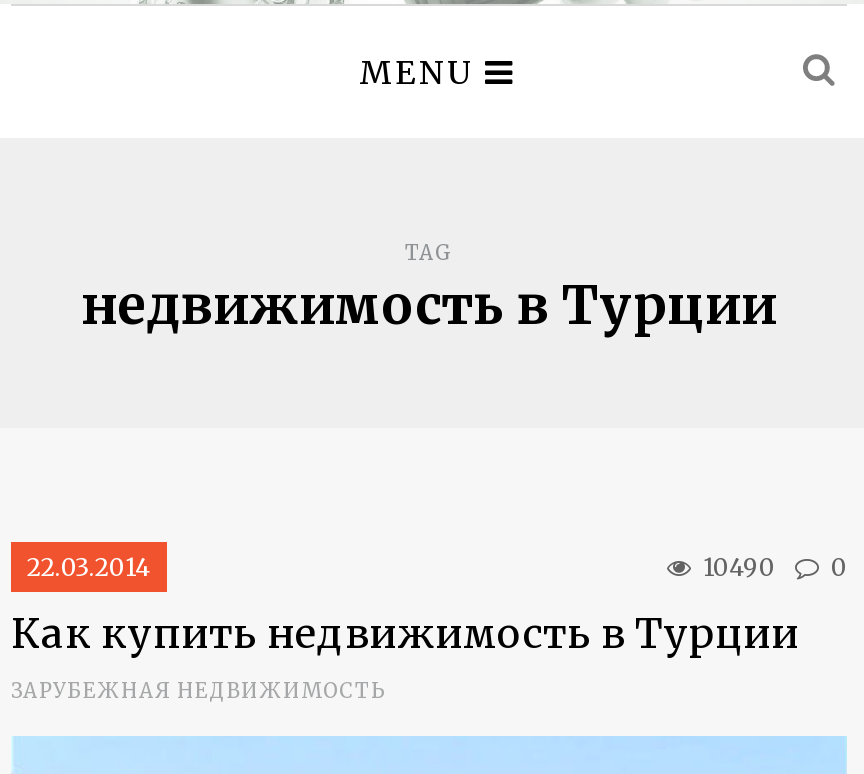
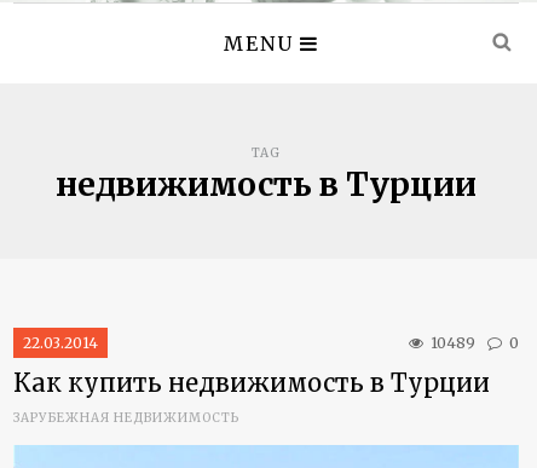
- 10490 0
+ 10489 0
